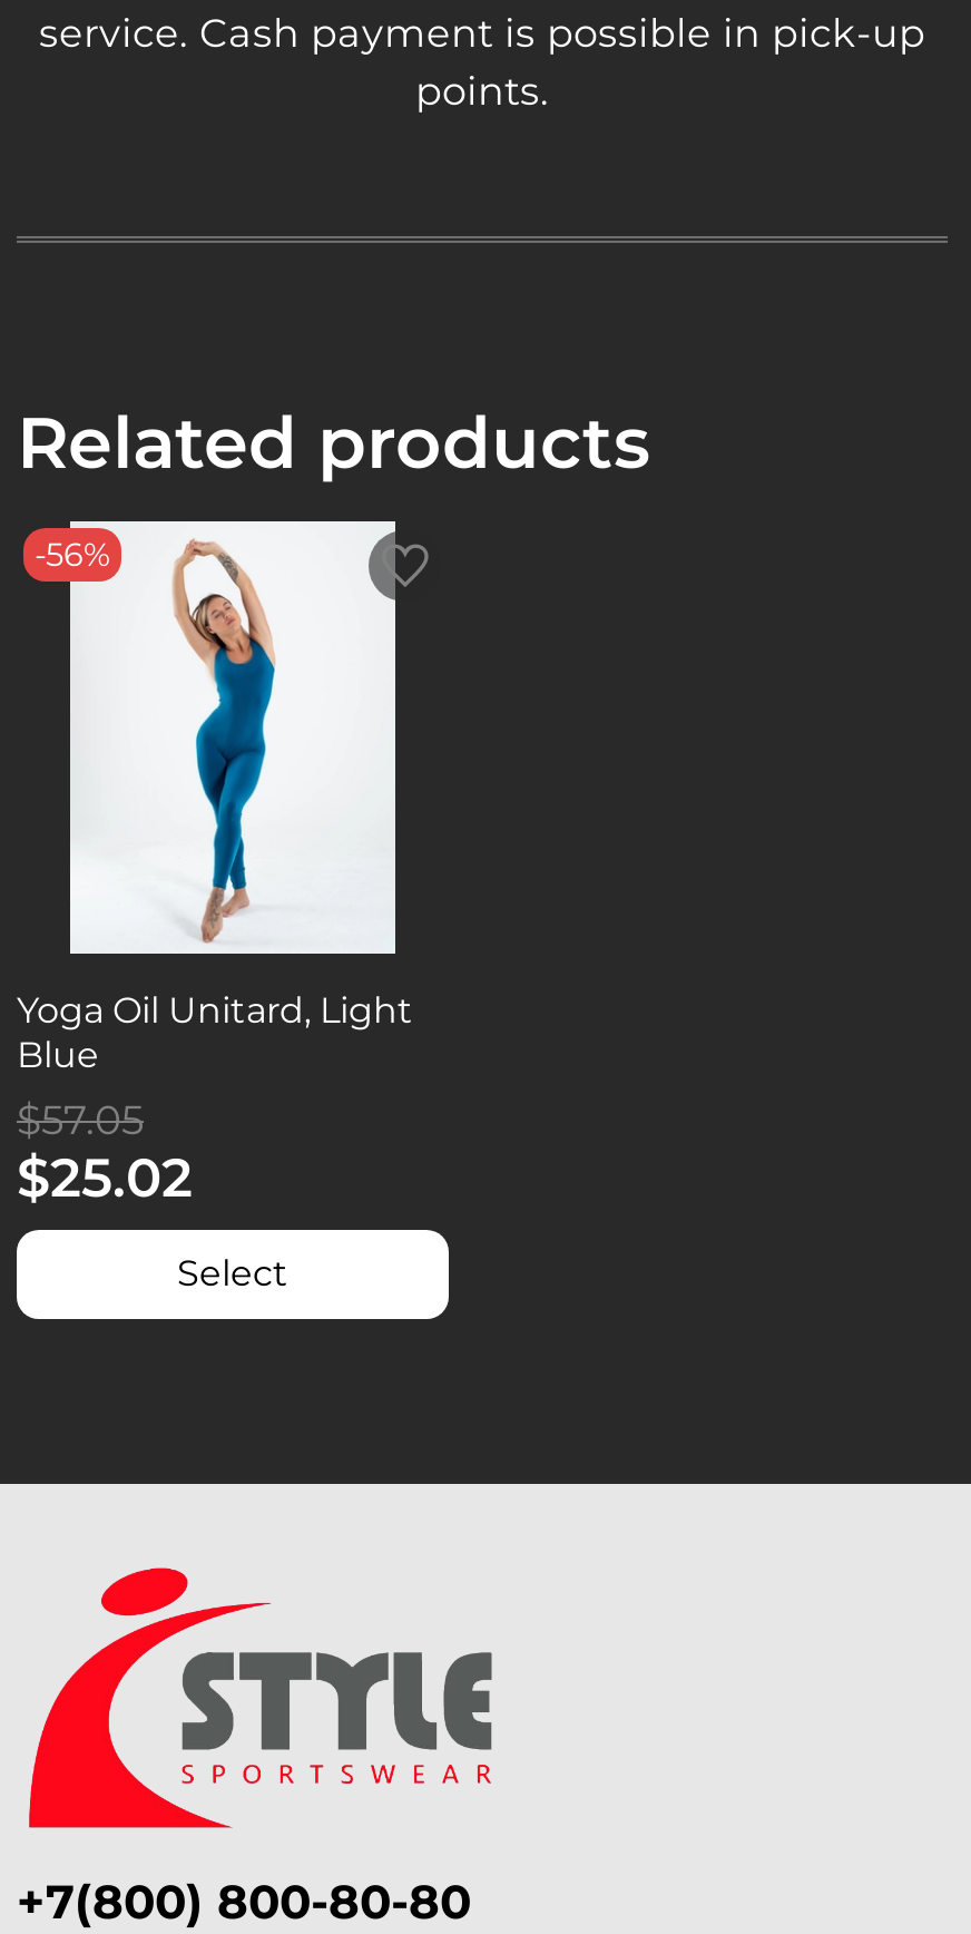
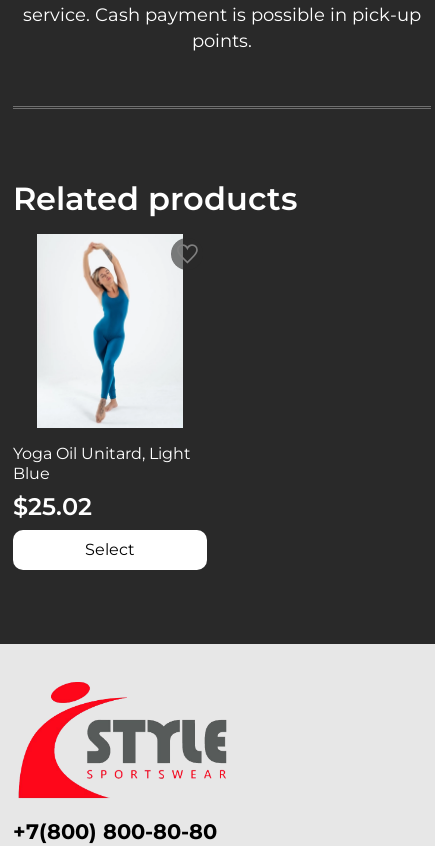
- -56%

- $57.05
